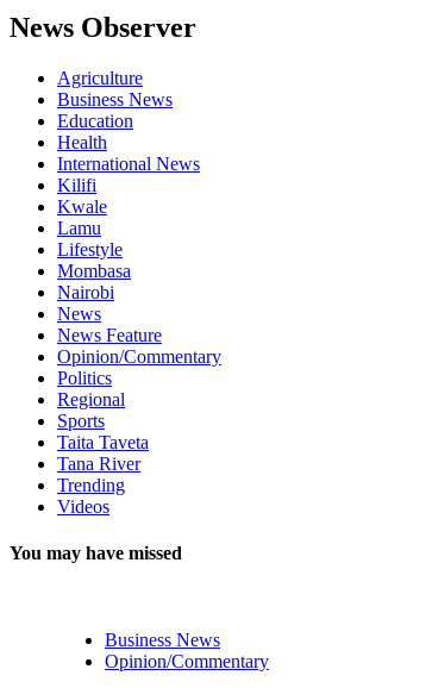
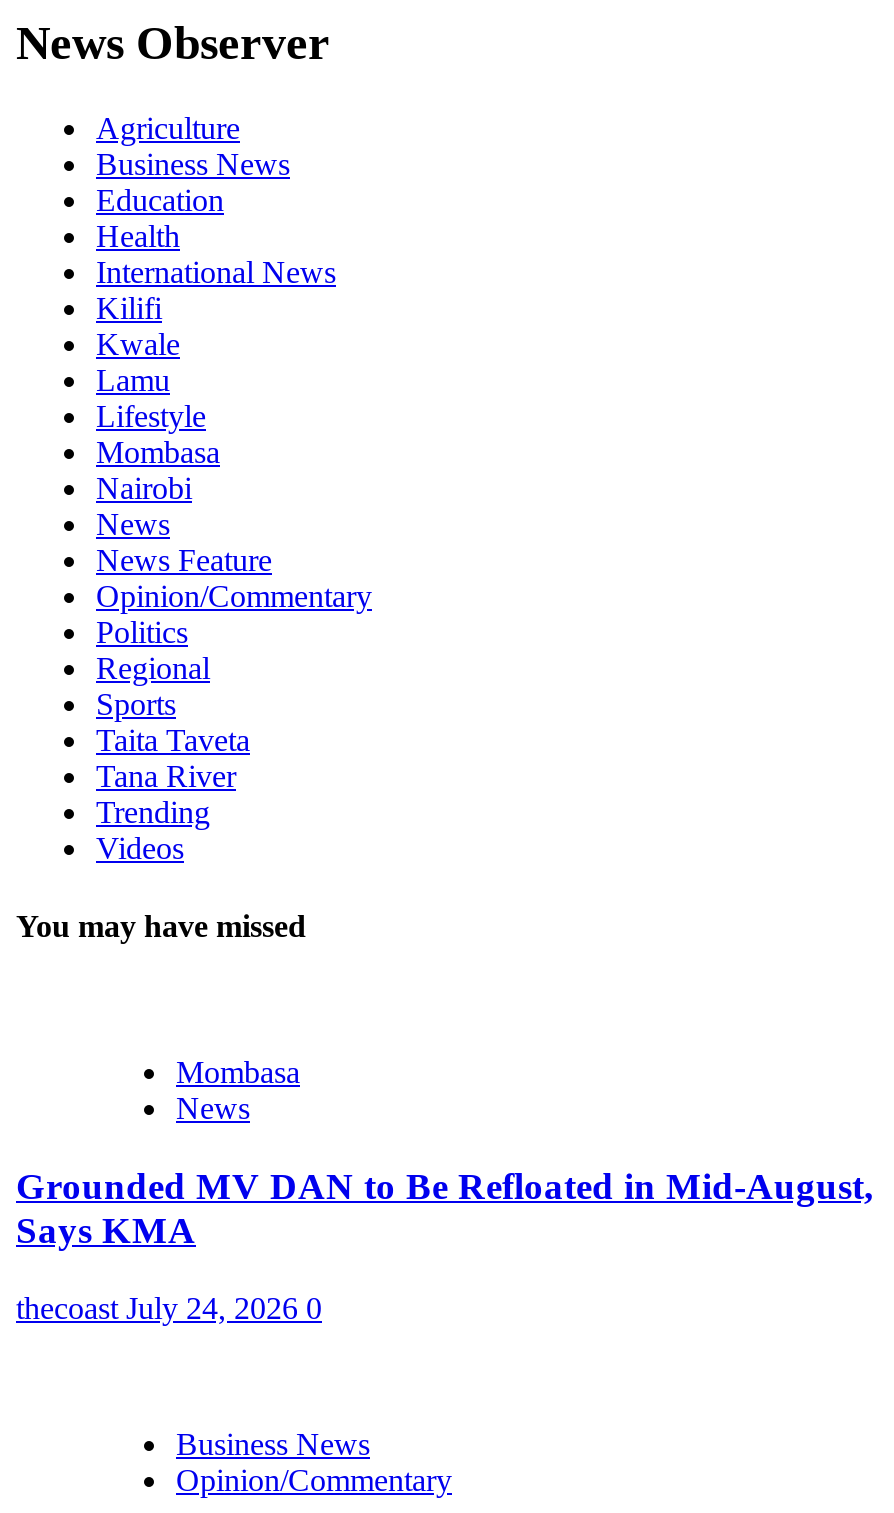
+ Mombasa
+ News
+ Grounded MV DAN to Be Refloated in Mid-August,
+ Says KMA
+ thecoast July 24, 2026 0
